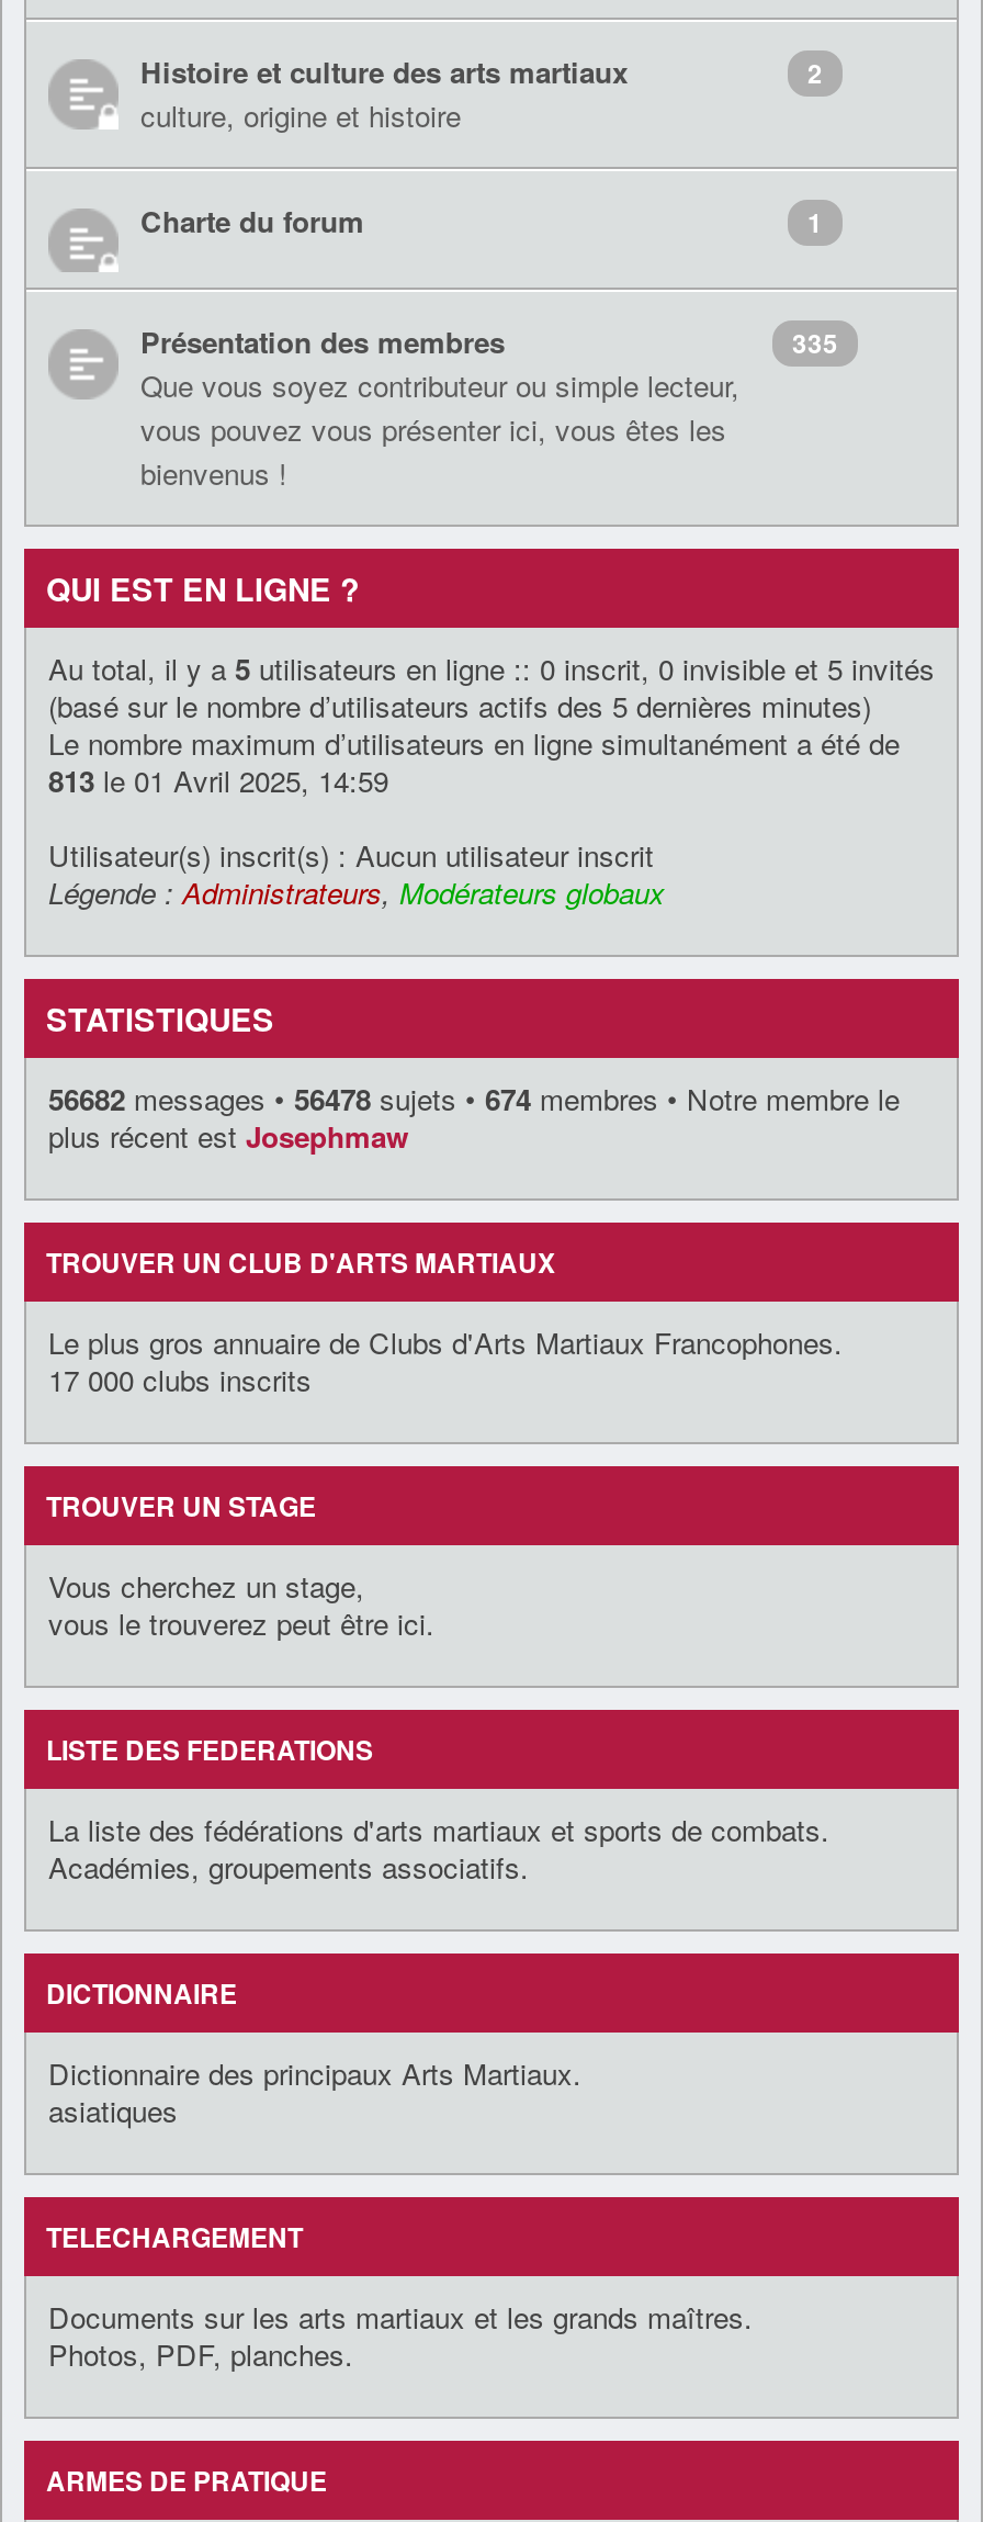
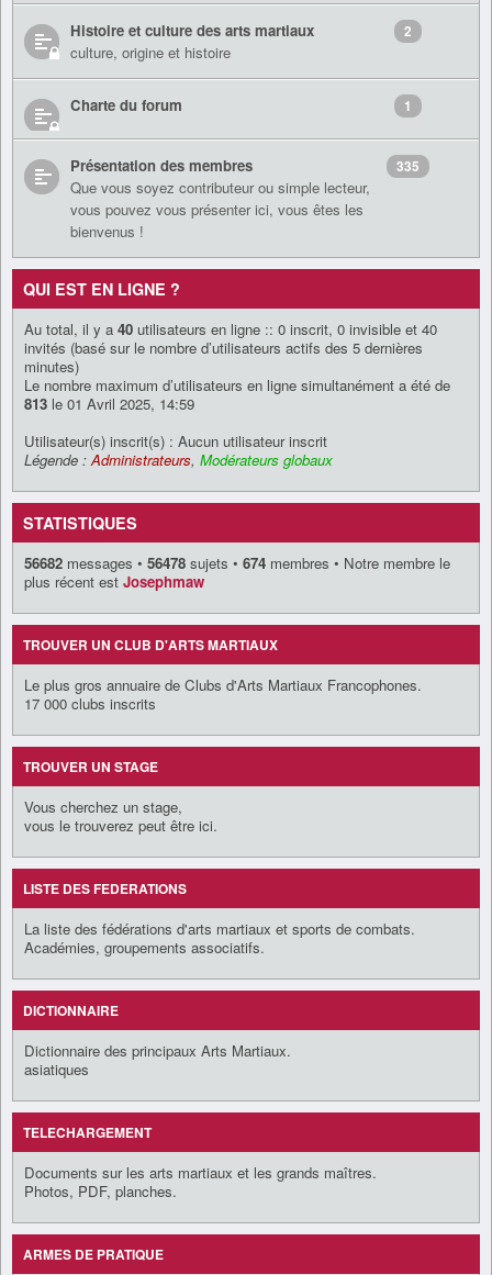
- Au total, il y a 5 utilisateurs en ligne :: 0 inscrit, 0 invisible et 5 invités
- (basé sur le nombre d’utilisateurs actifs des 5 dernières minutes)
+ Au total, il y a 40 utilisateurs en ligne :: 0 inscrit, 0 invisible et 40
+ invités (basé sur le nombre d’utilisateurs actifs des 5 dernières
+ minutes)
